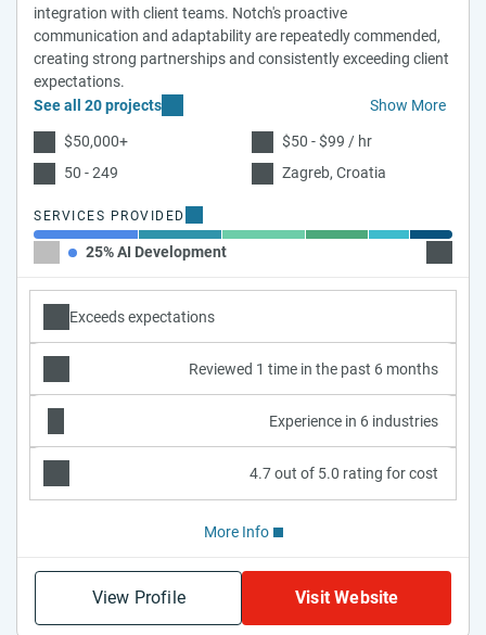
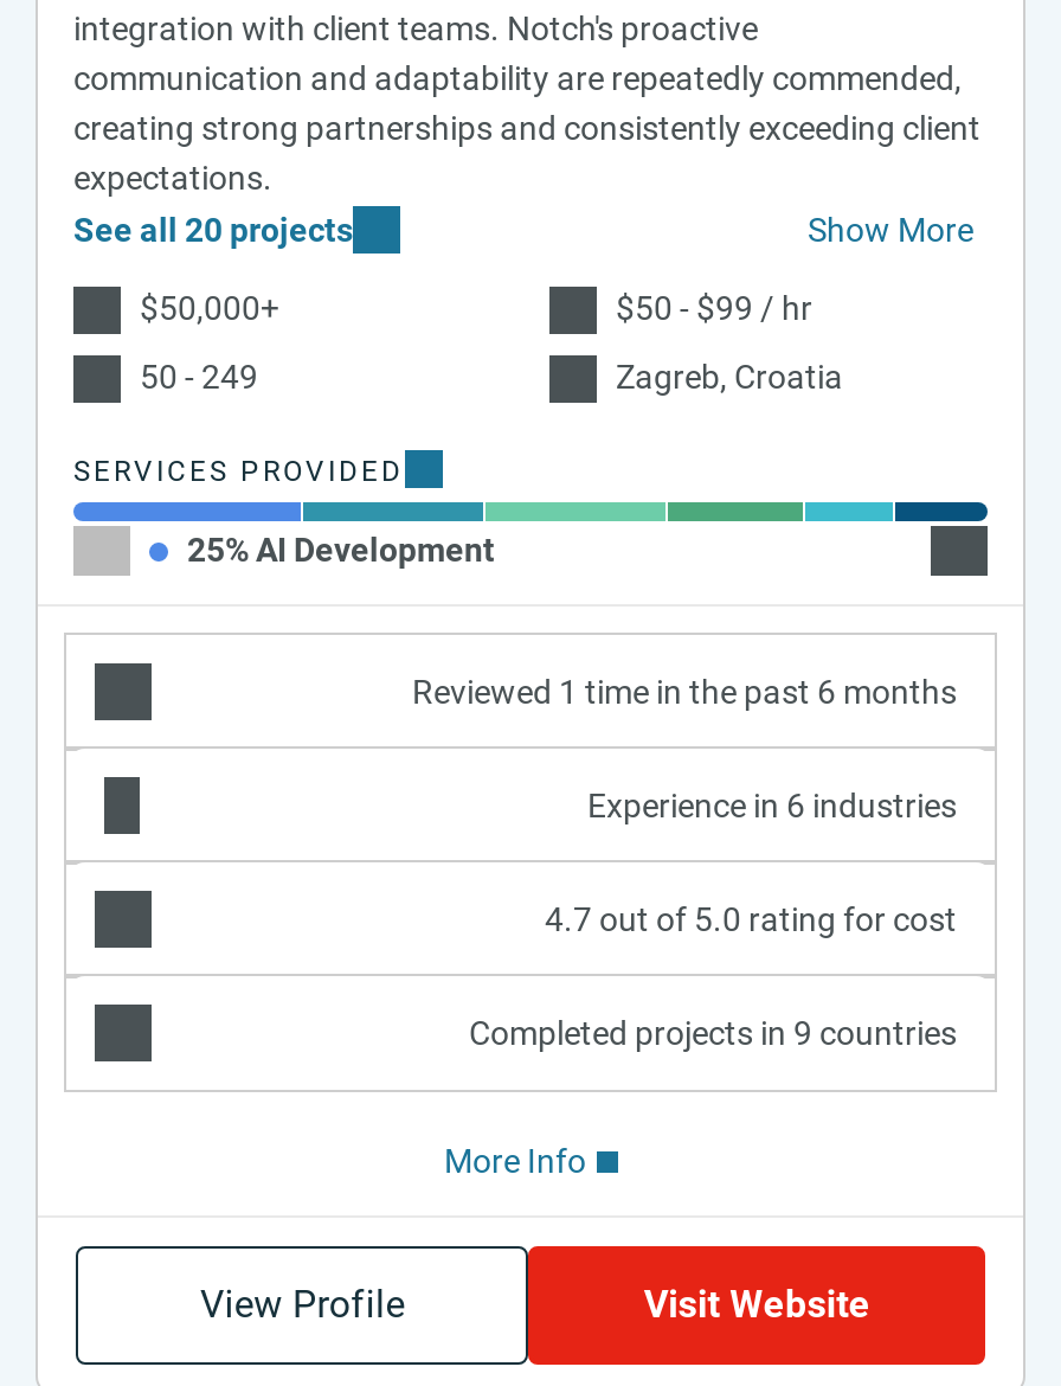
- Exceeds expectations

moved up: Reviewed 1 time in the past 6 months | Experience in 6 industries | 4.7 out of 5.0 rating for cost

+ Completed projects in 9 countries
